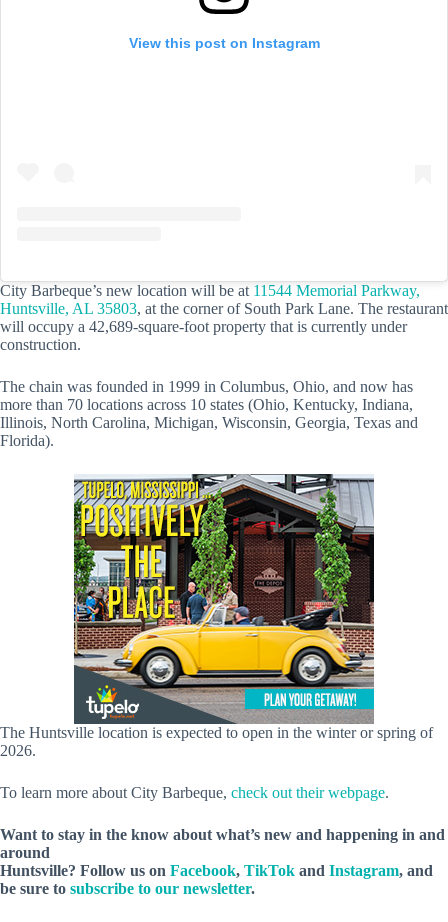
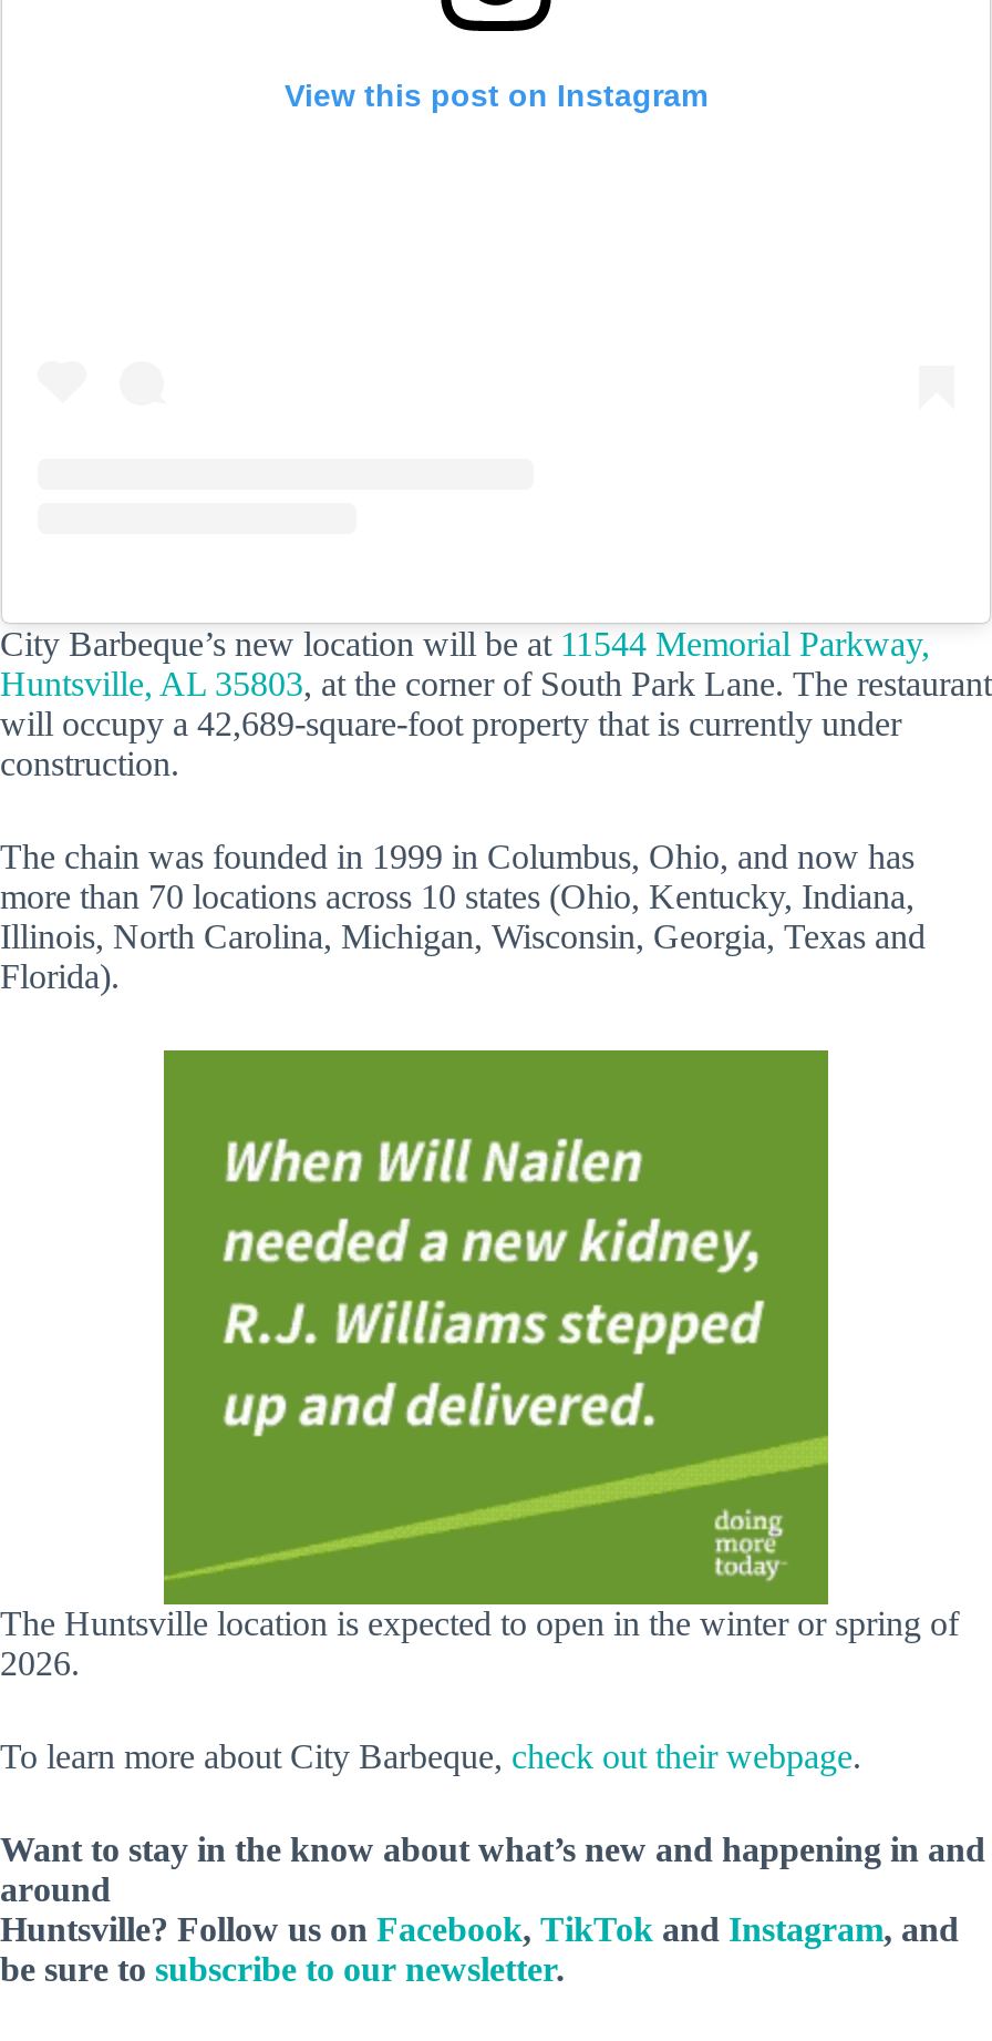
- [image]
+ [image]
